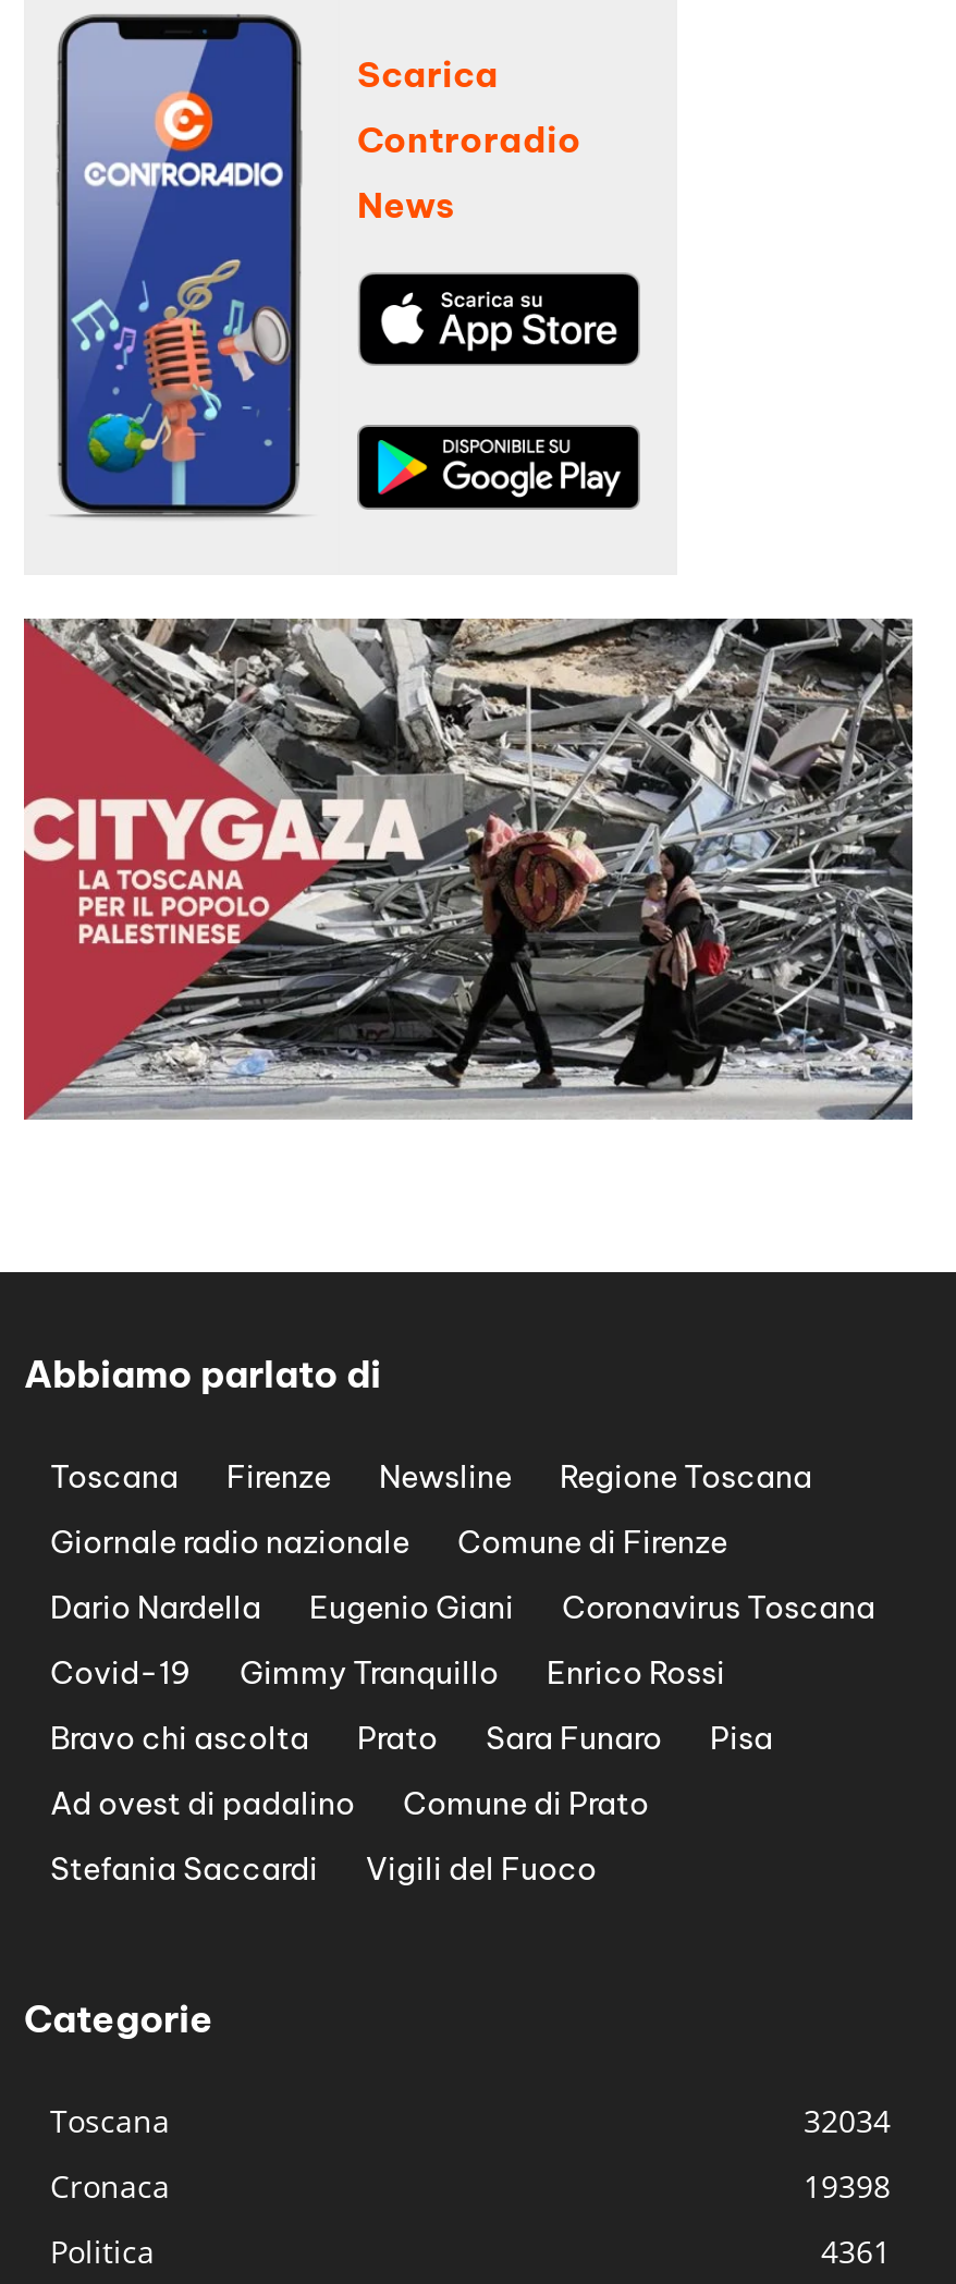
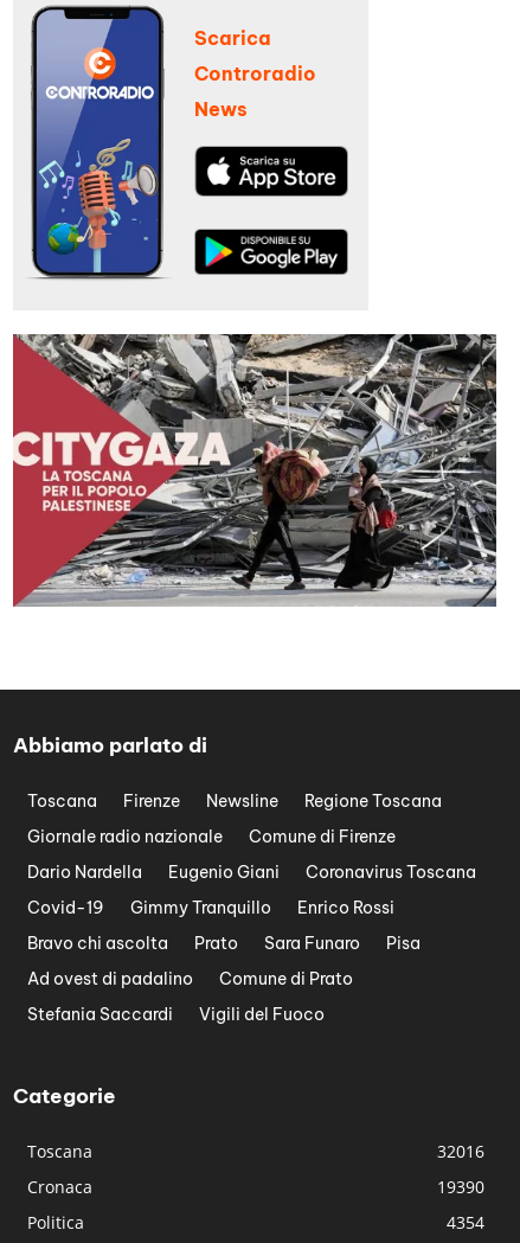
- 32034
+ 32016

- 19398
+ 19390

- 4361
+ 4354
